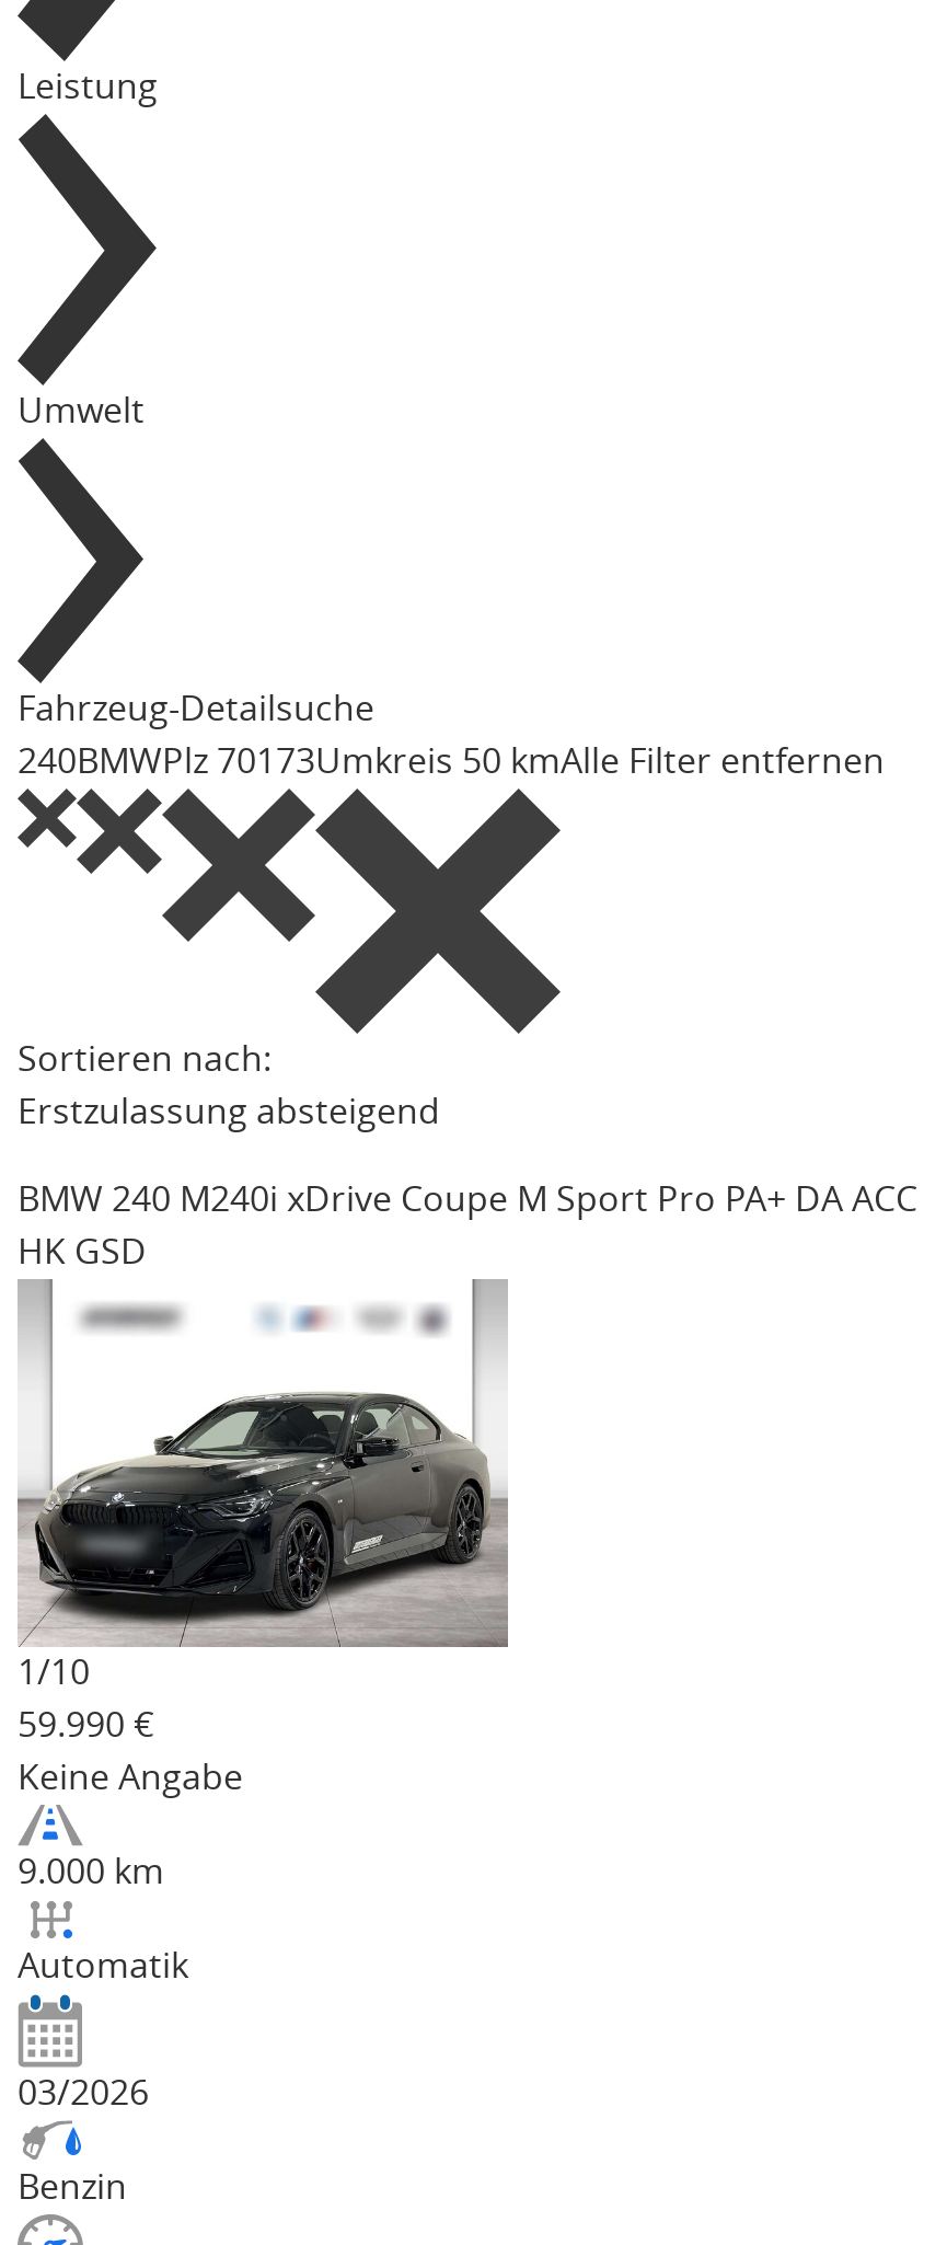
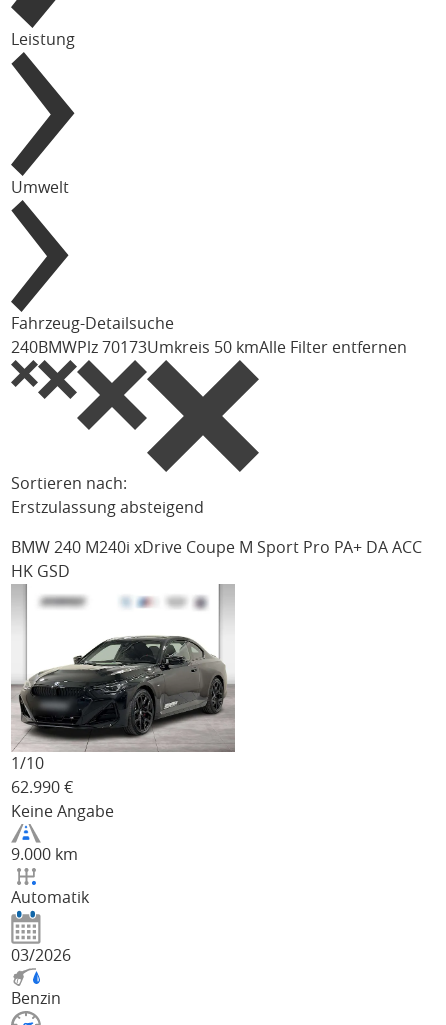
- 59.990 €
+ 62.990 €
